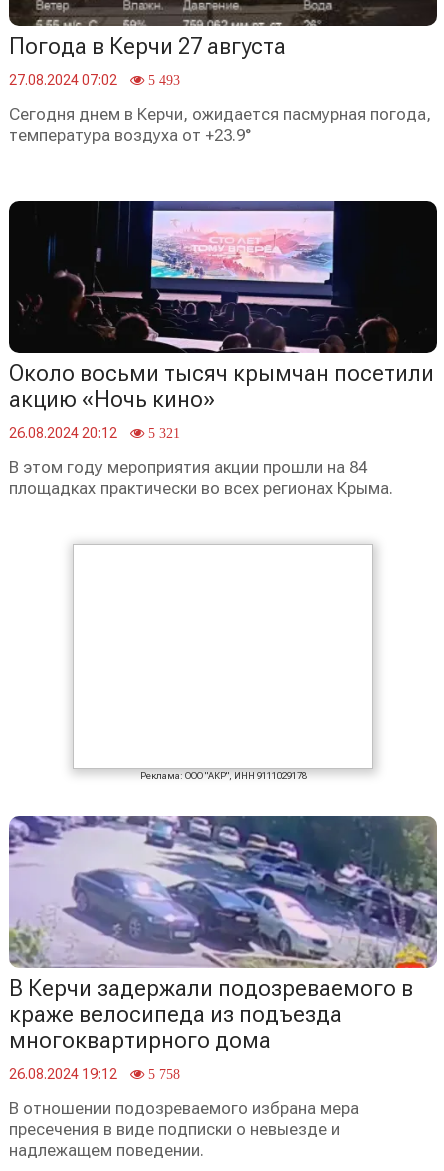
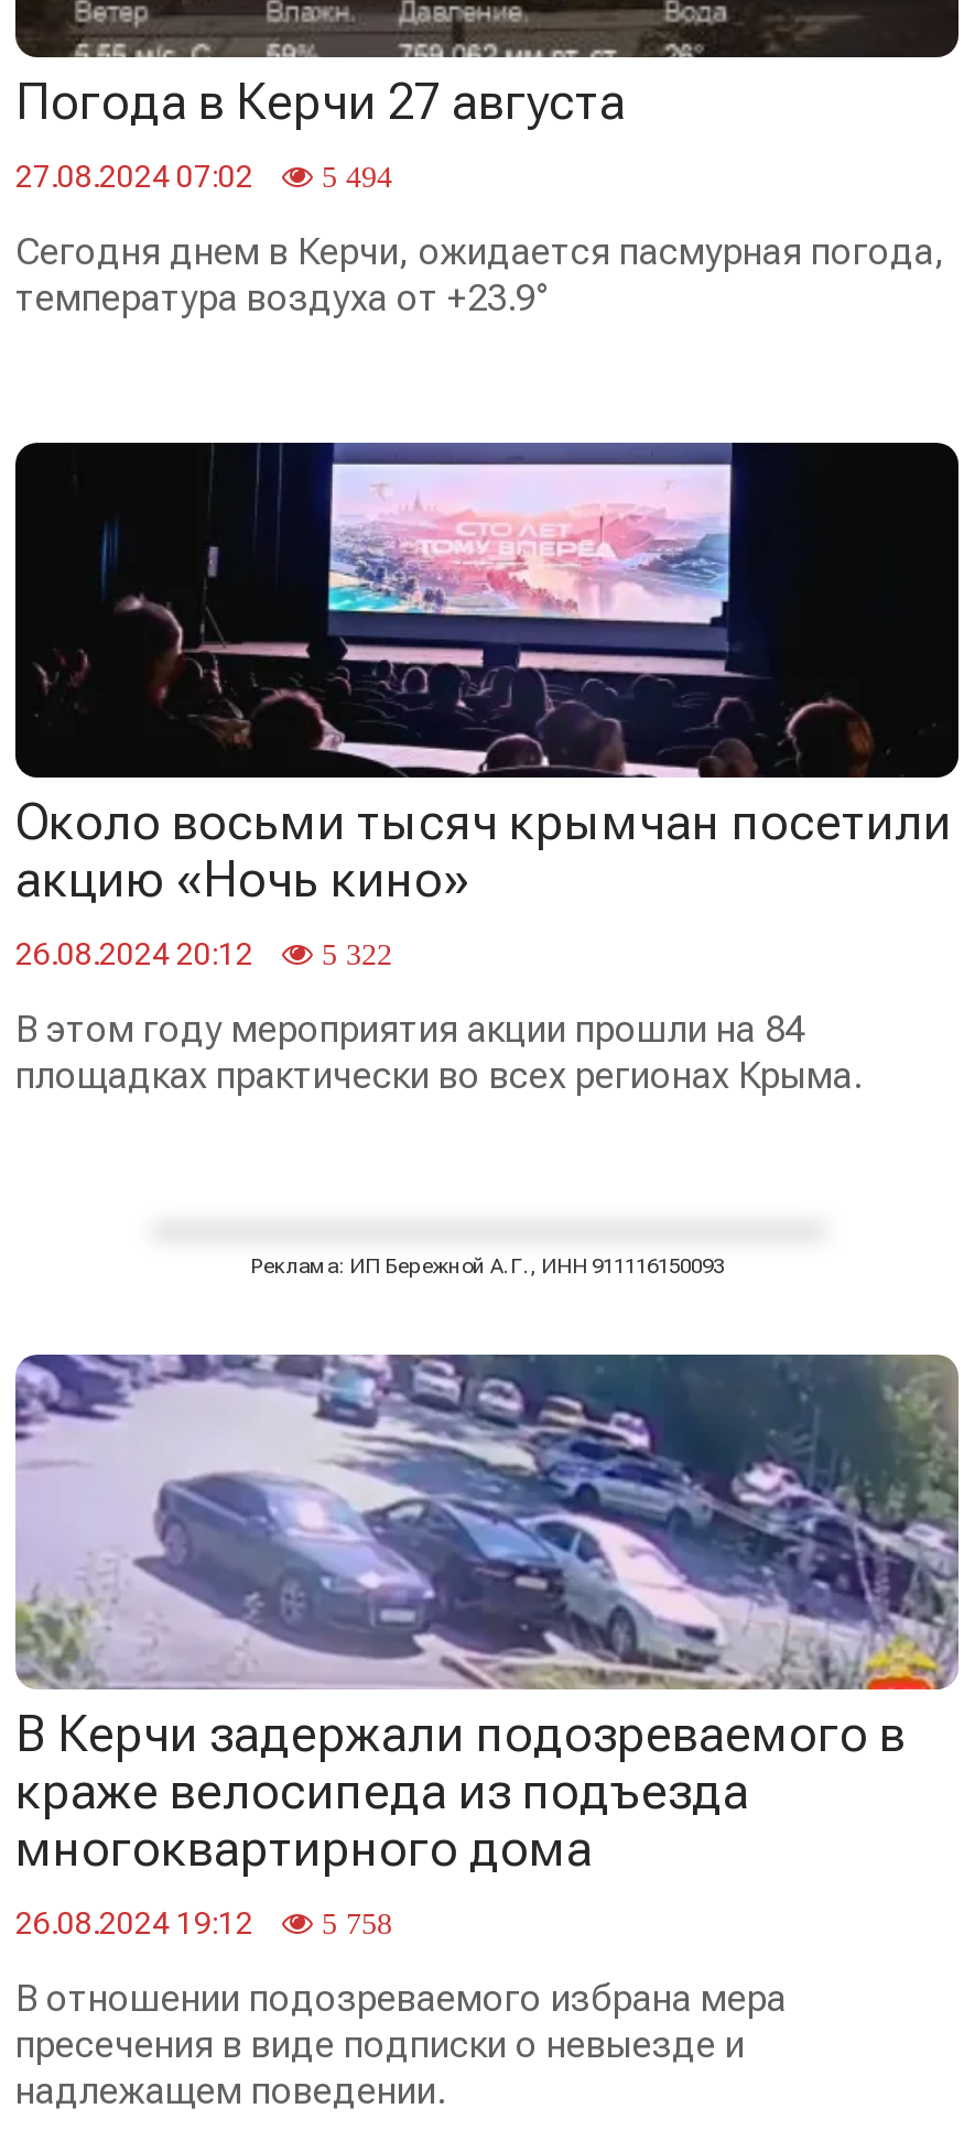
- 27.08.2024 07:02 5 493
+ 27.08.2024 07:02 5 494

- 26.08.2024 20:12 5 321
+ 26.08.2024 20:12 5 322

- Реклама: ООО "АКР", ИНН 9111029178
+ Реклама: ИП Бережной А.Г., ИНН 911116150093
